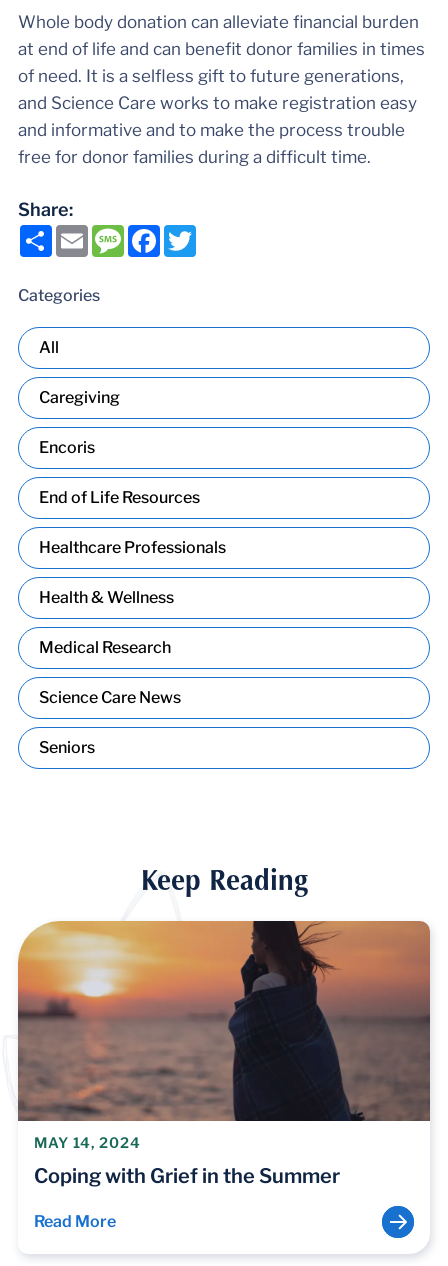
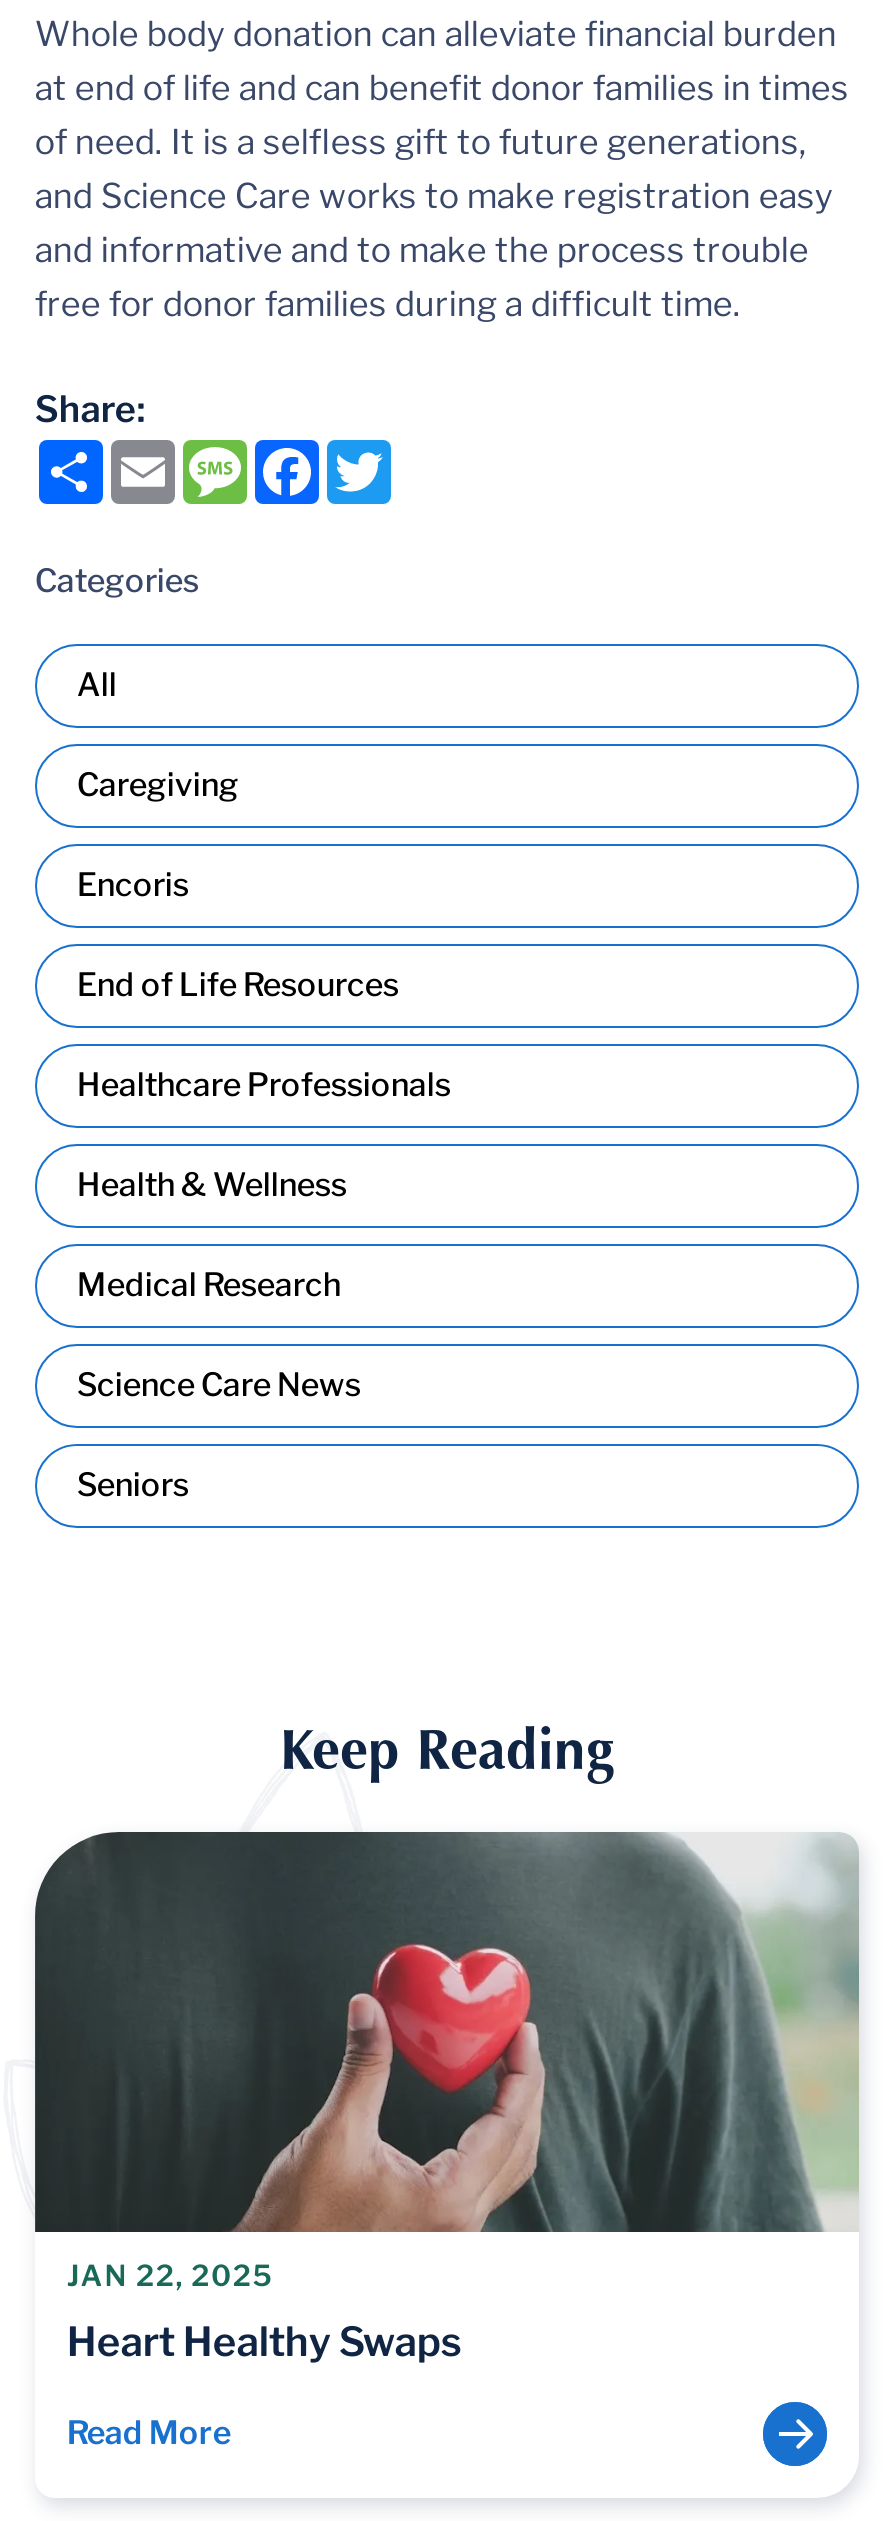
- [image]
- MAY 14, 2024
+ [image]
+ JAN 22, 2025

- Coping with Grief in the Summer
+ Heart Healthy Swaps
